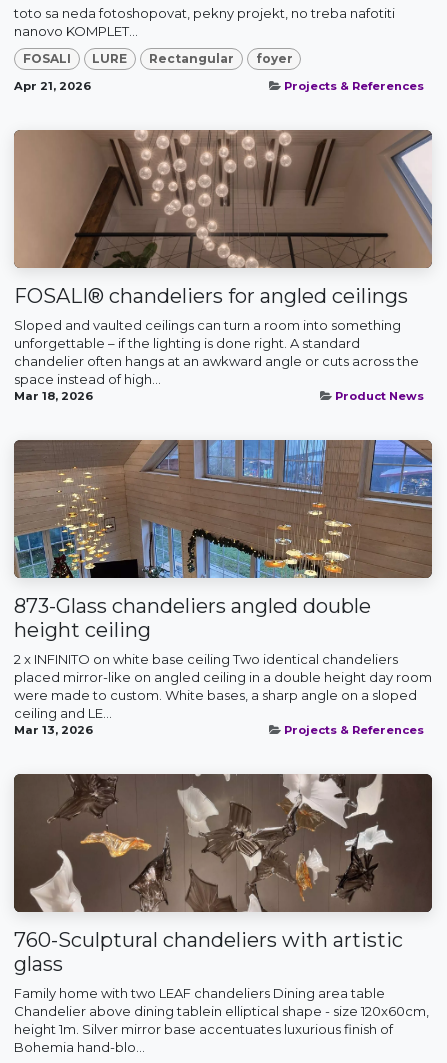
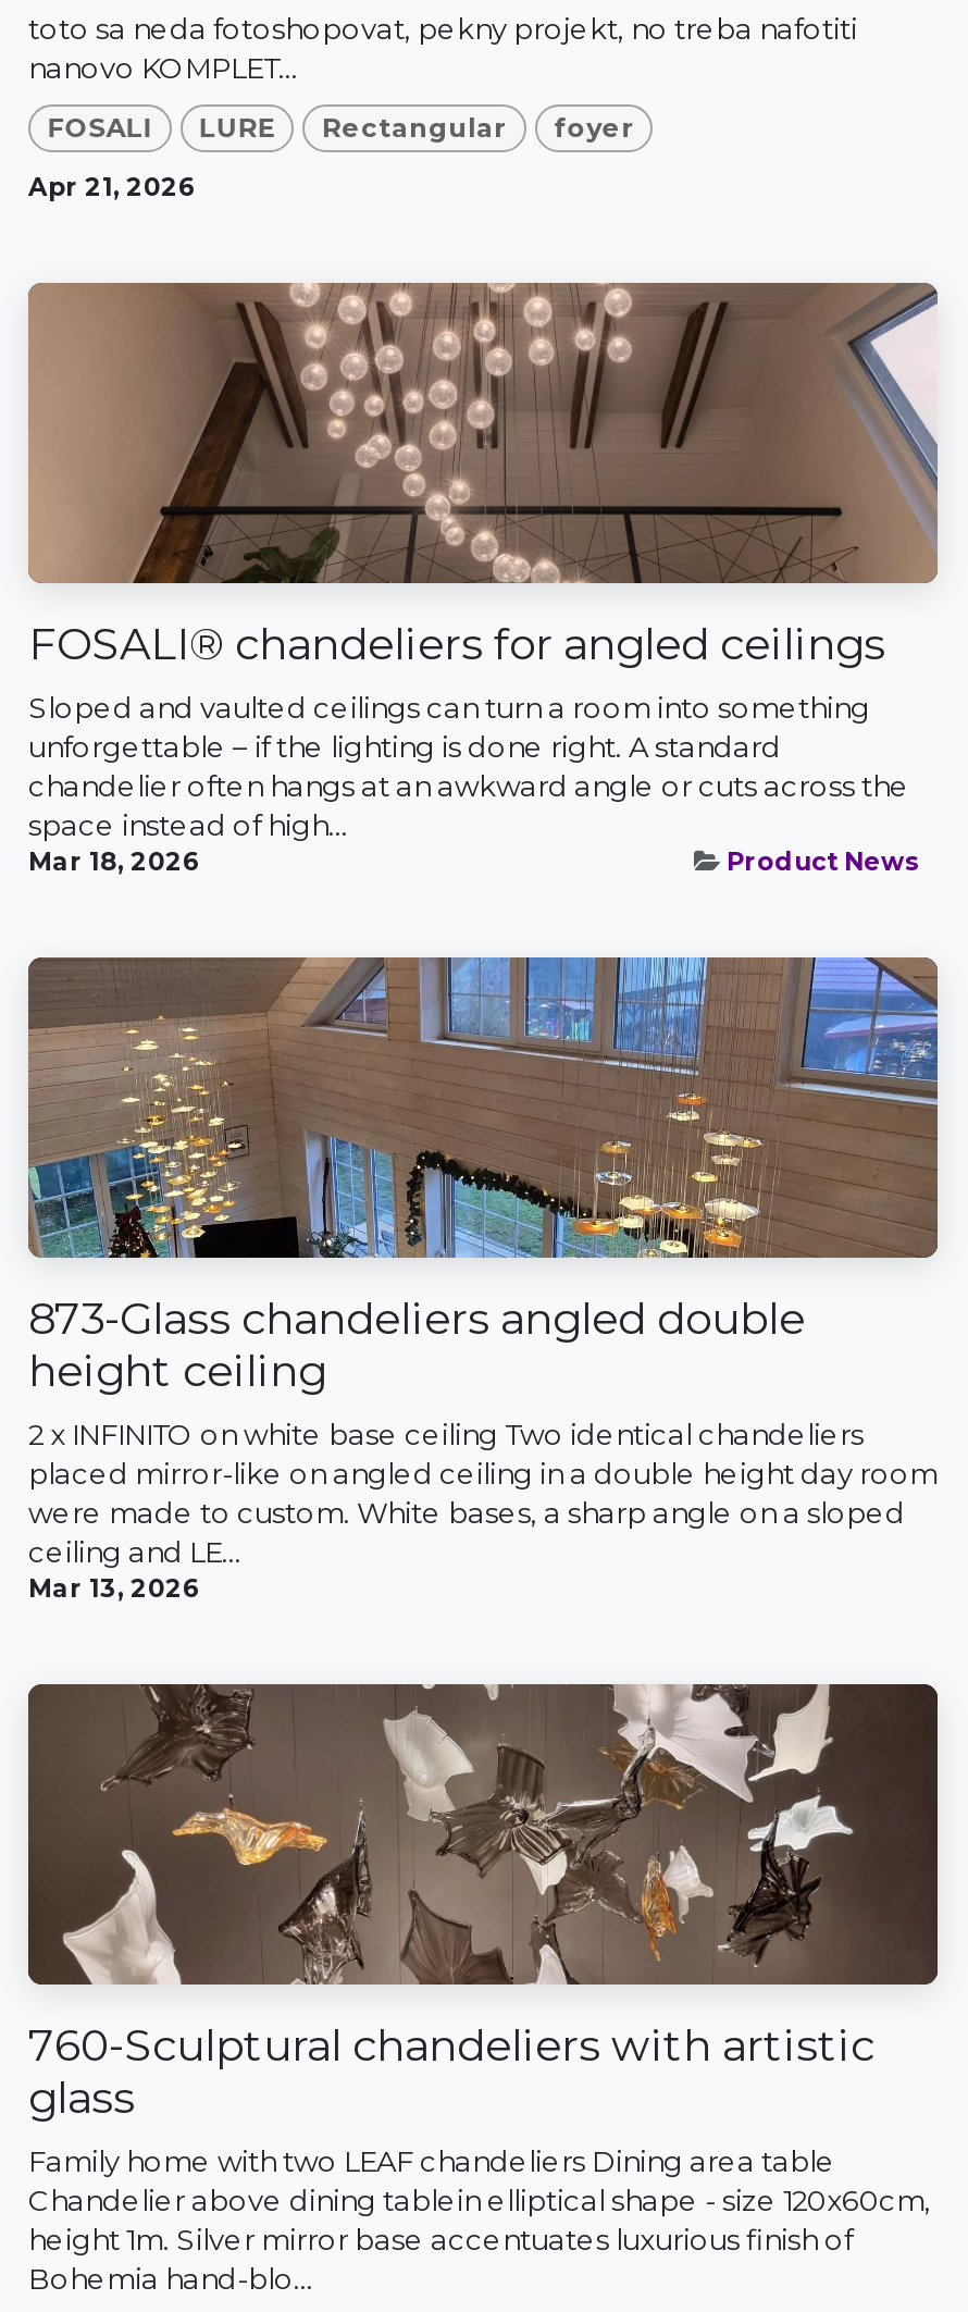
- Projects & References

- Projects & References
